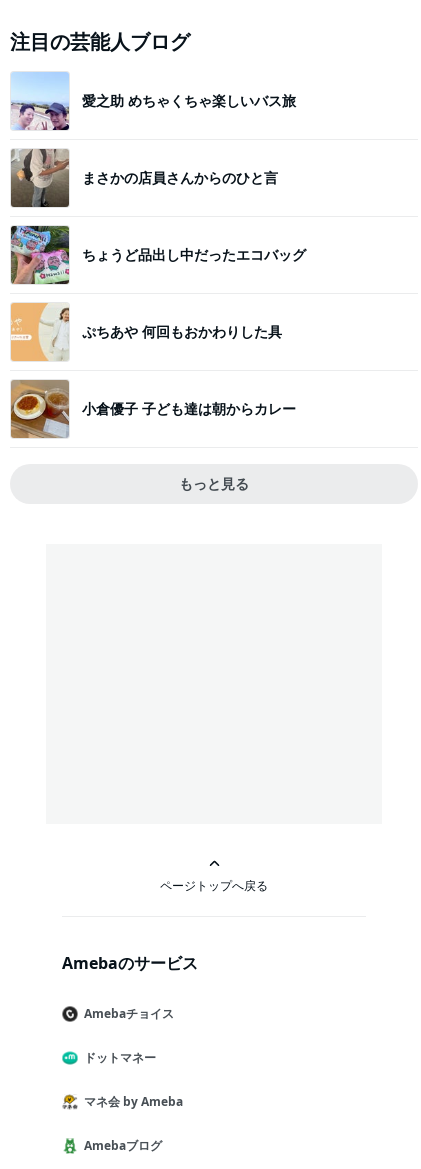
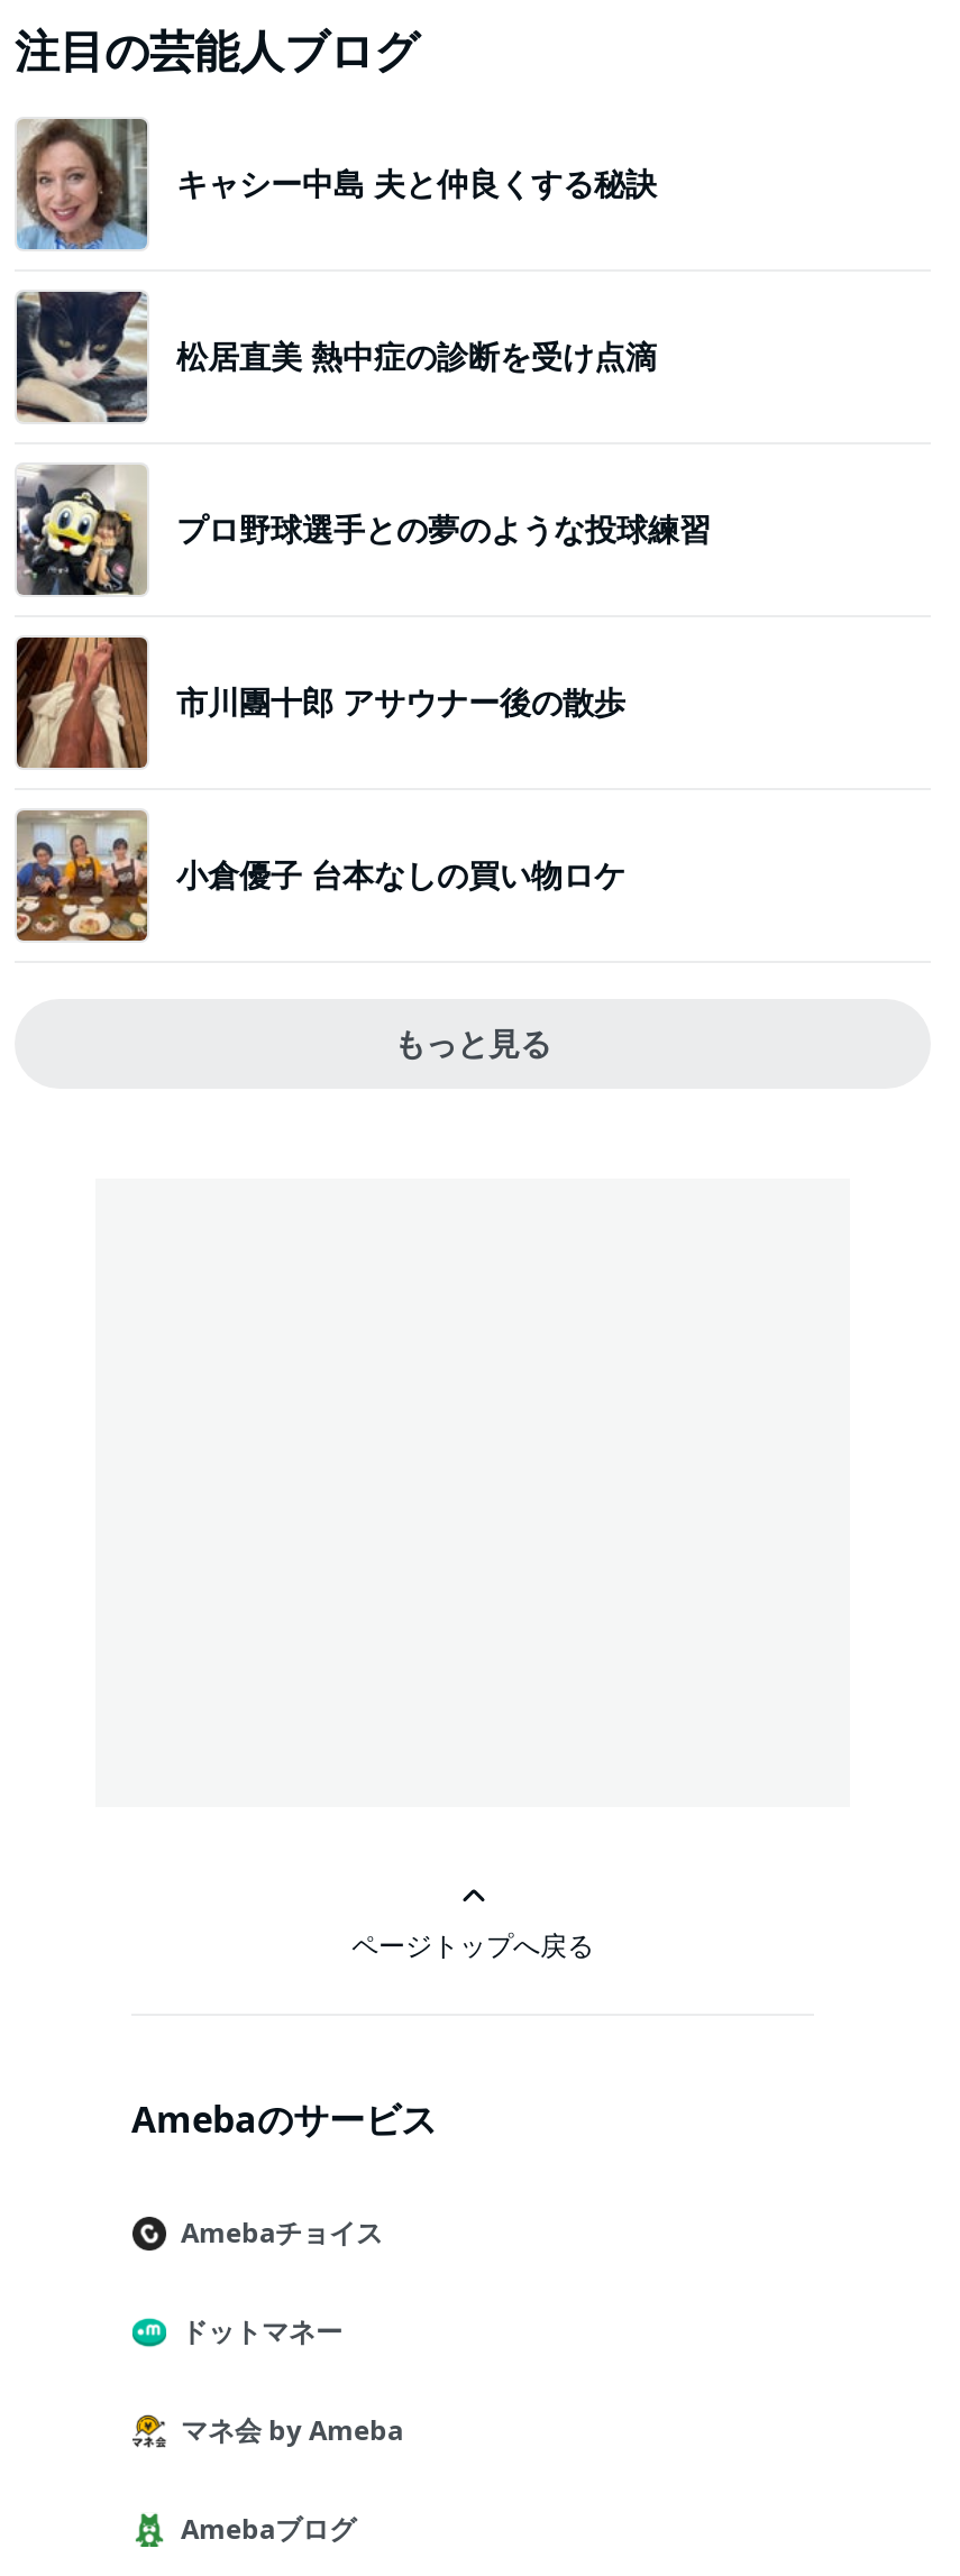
- [image]
- 愛之助 めちゃくちゃ楽しいバス旅
+ [image]
+ キャシー中島 夫と仲良くする秘訣

- [image]
- まさかの店員さんからのひと言
+ [image]
+ 松居直美 熱中症の診断を受け点滴

- [image]
- ちょうど品出し中だったエコバッグ
+ [image]
+ プロ野球選手との夢のような投球練習

- [image]
- ぷちあや 何回もおかわりした具
+ [image]
+ 市川團十郎 アサウナー後の散歩

- [image]
- 小倉優子 子ども達は朝からカレー
+ [image]
+ 小倉優子 台本なしの買い物ロケ
